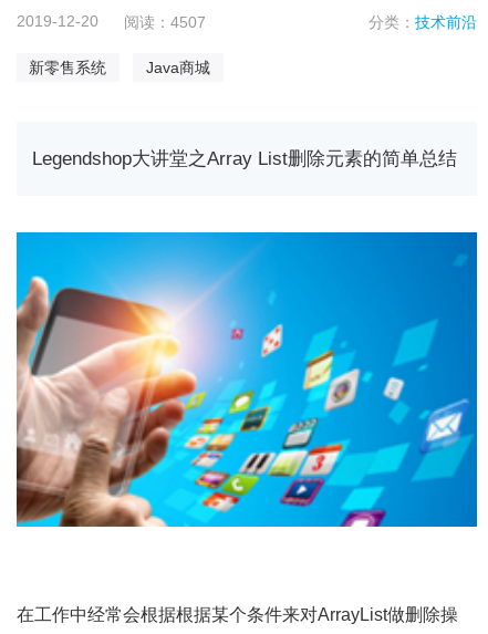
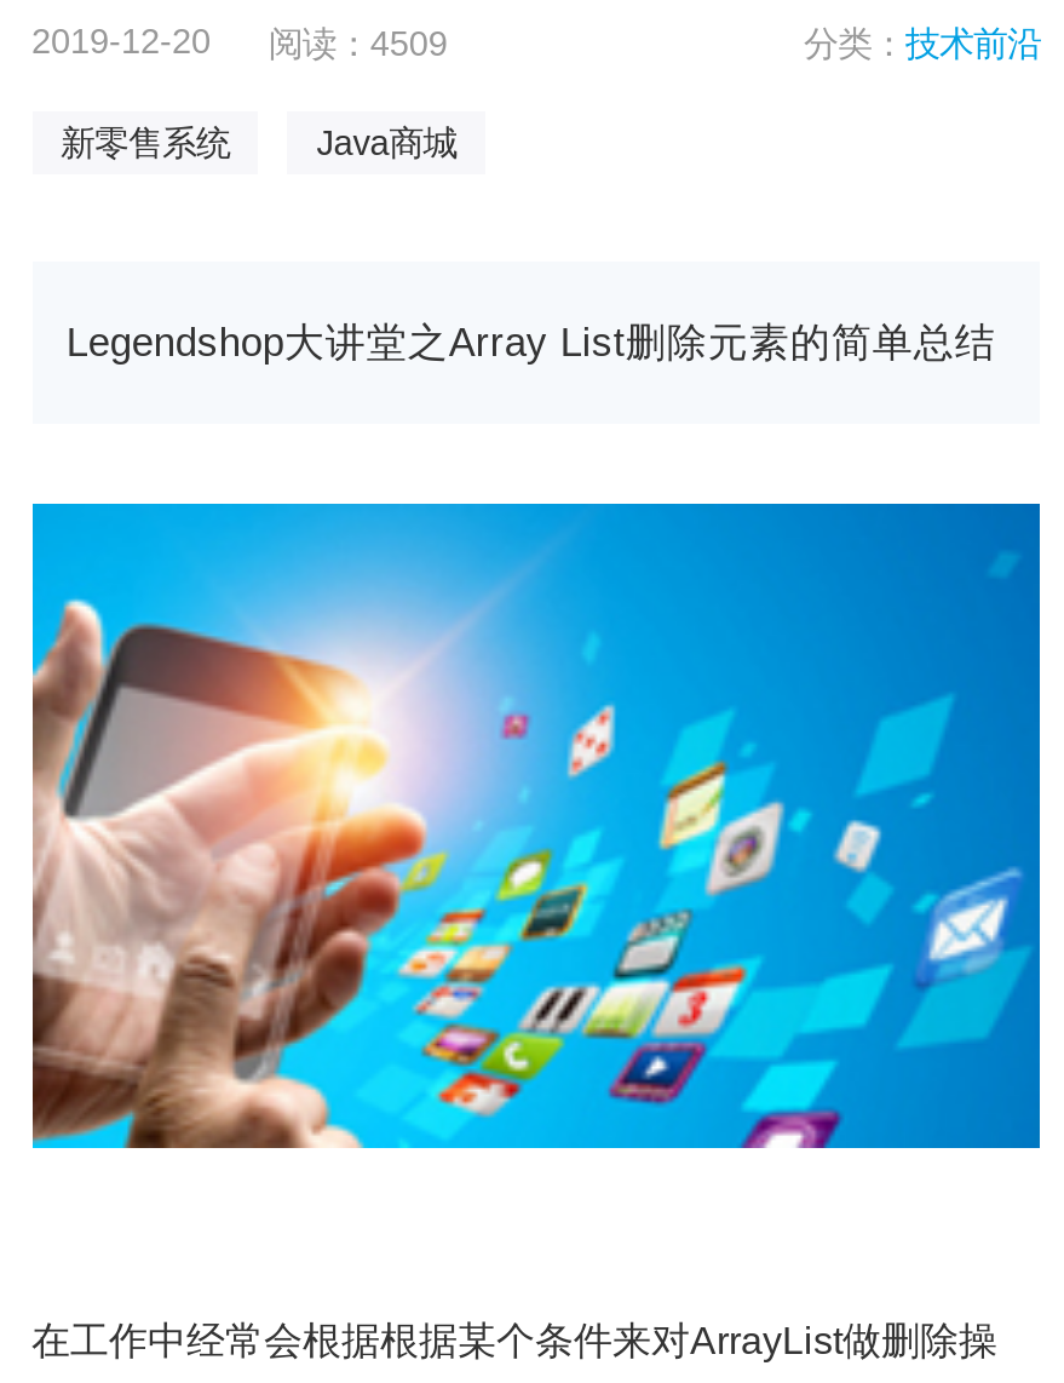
- 2019-12-20 阅读：4507
+ 2019-12-20 阅读：4509
